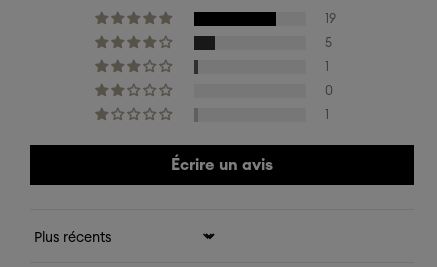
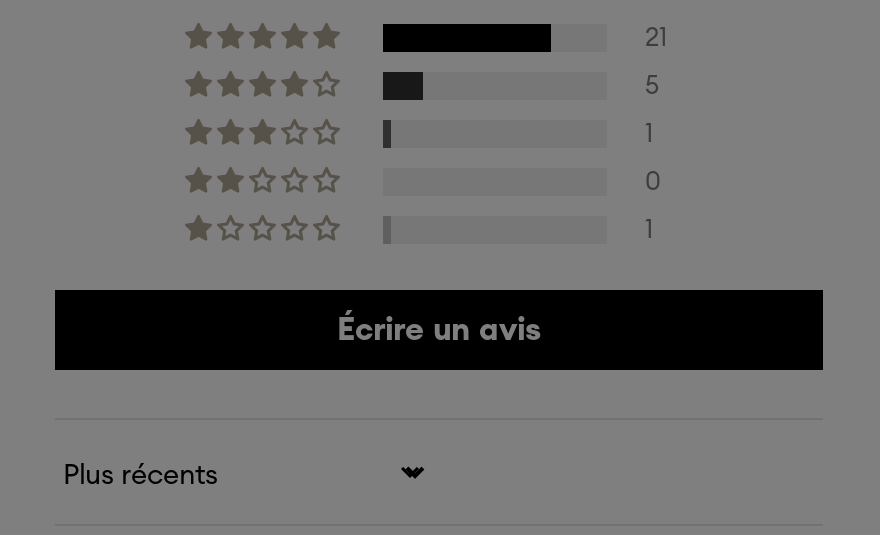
- 19
+ 21
